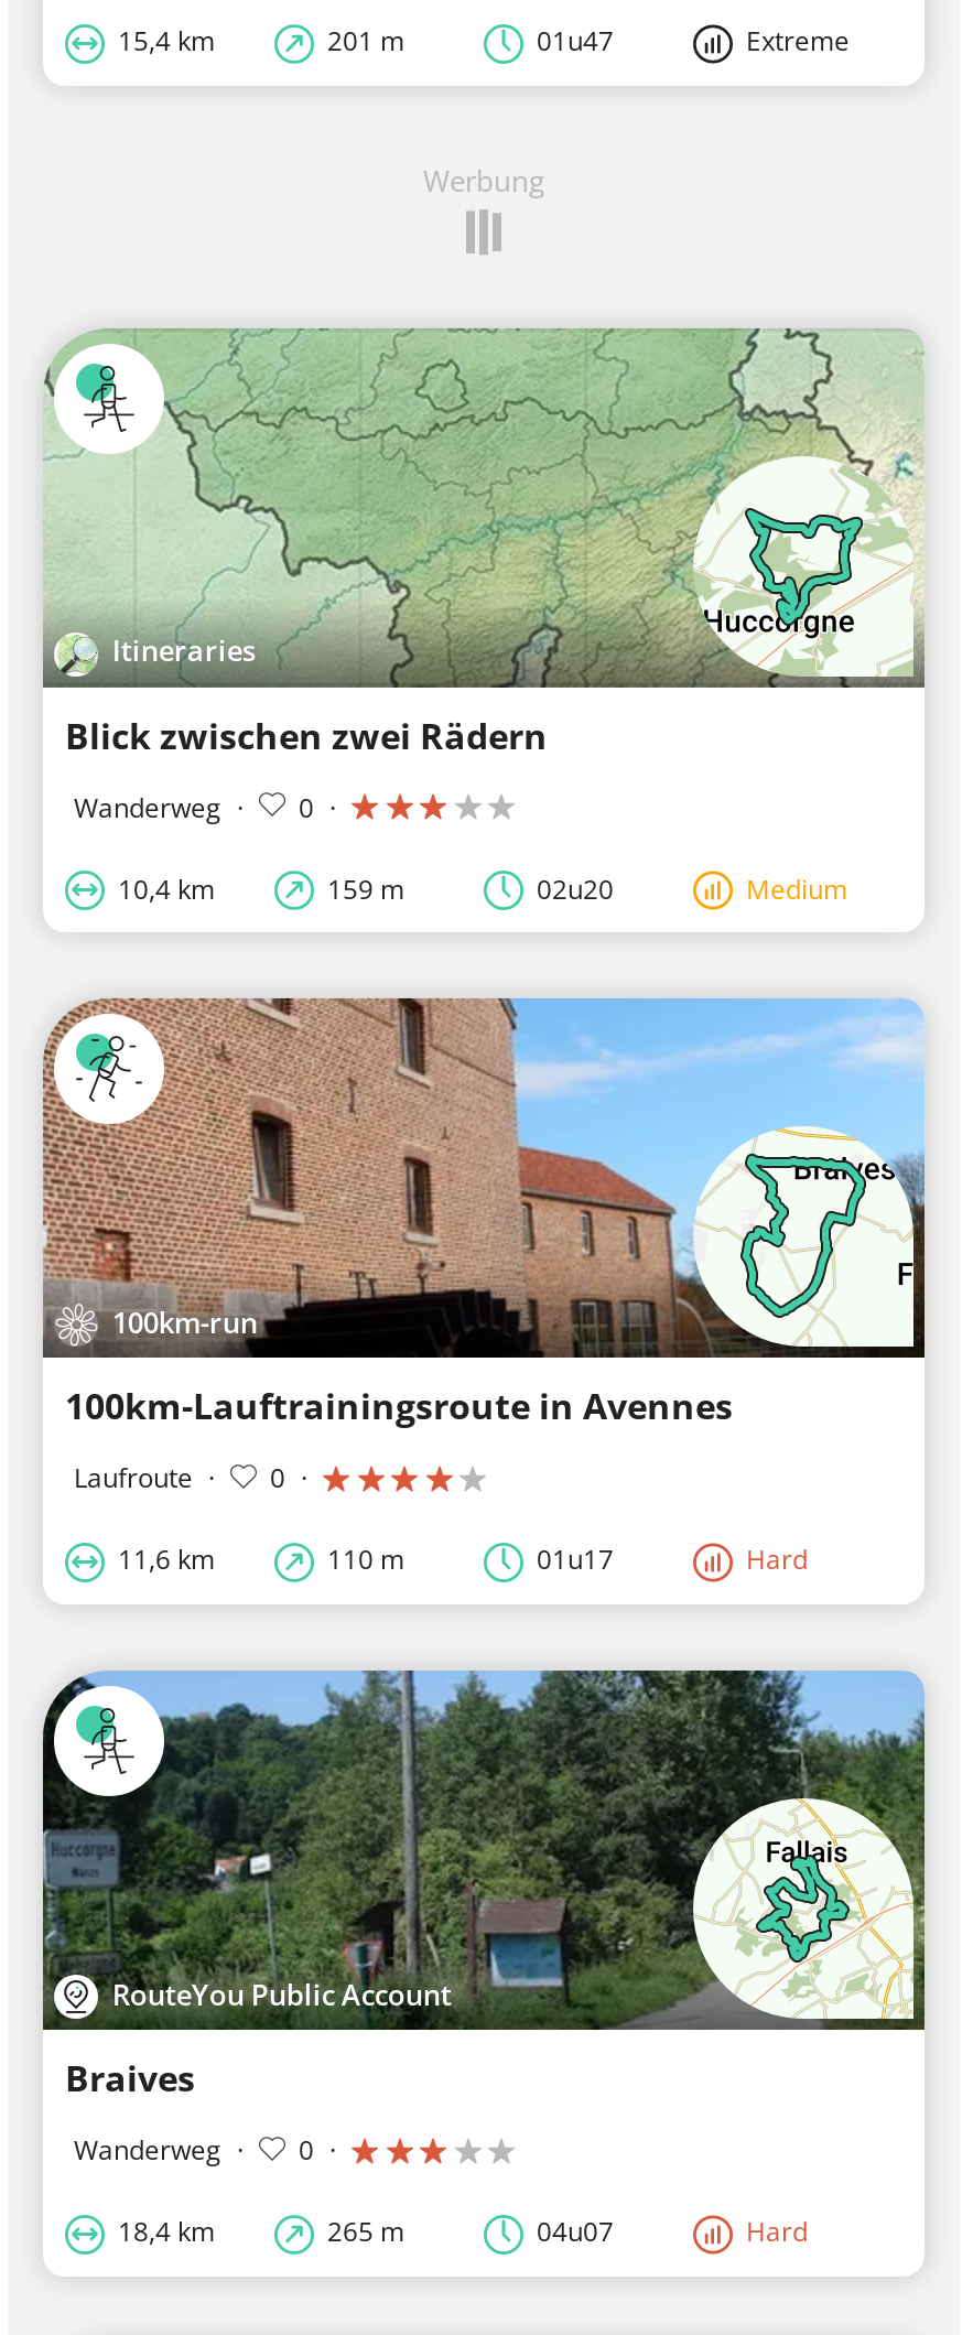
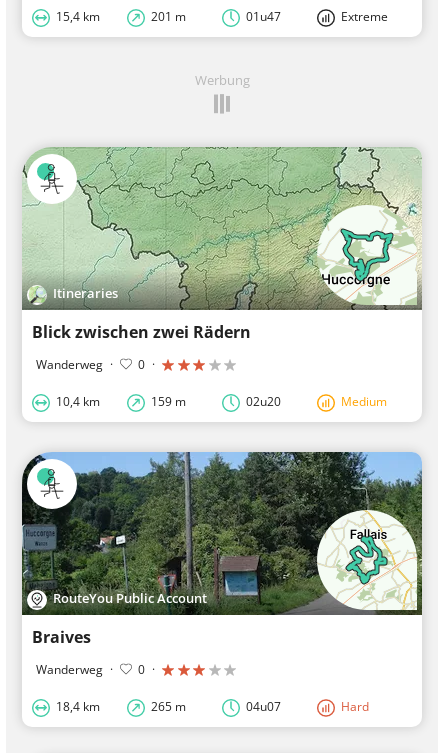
- [image]
- 100km-run
- 100km-Lauftrainingsroute in Avennes
- Laufroute ·
- 0 ·
- 11,6 km
- 110 m
- 01u17
- Hard
